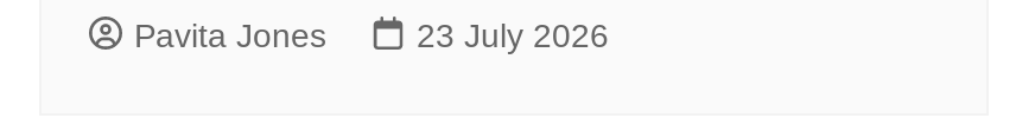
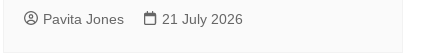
- 23 July 2026
+ 21 July 2026
